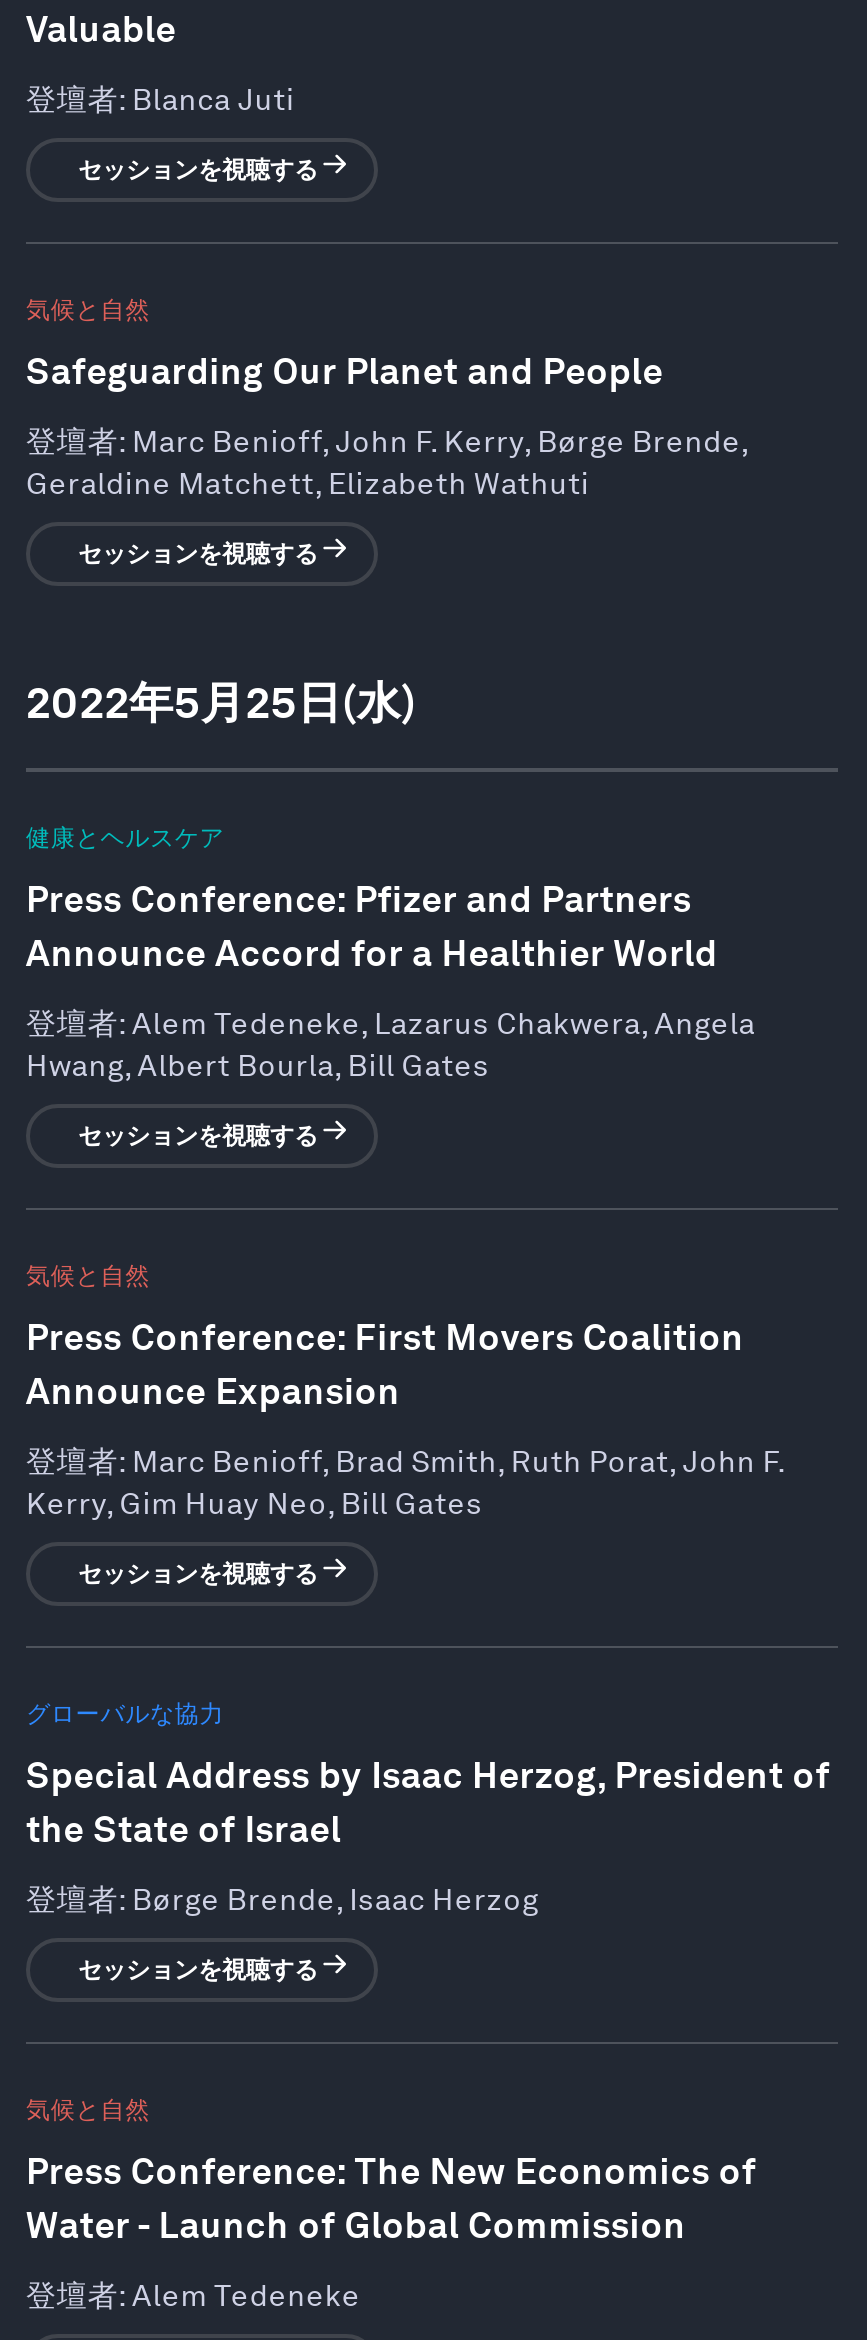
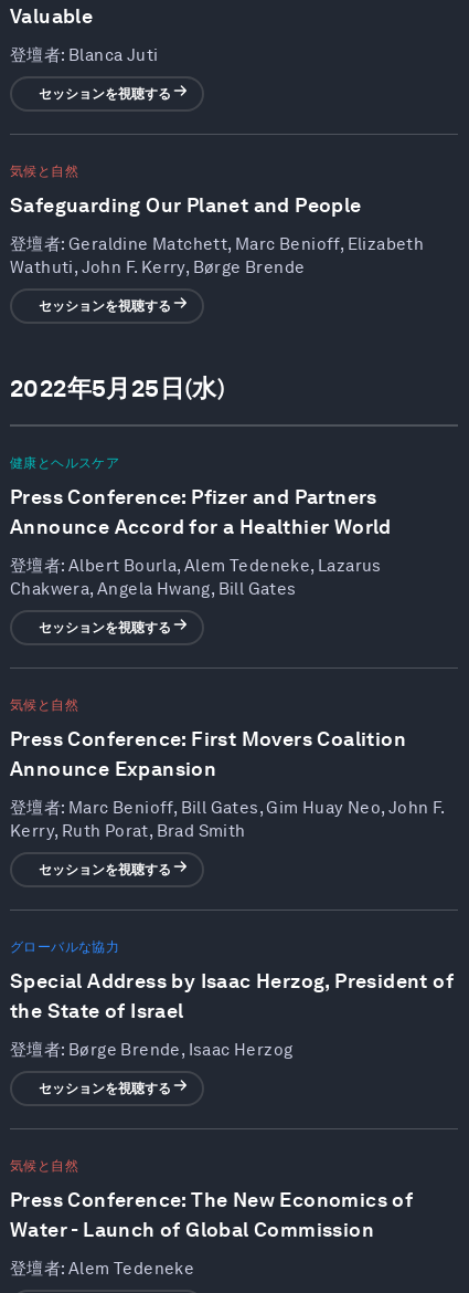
- 登壇者: Marc Benioff, John F. Kerry, Børge Brende,
- Geraldine Matchett, Elizabeth Wathuti
+ 登壇者: Geraldine Matchett, Marc Benioff, Elizabeth
+ Wathuti, John F. Kerry, Børge Brende

- 登壇者: Alem Tedeneke, Lazarus Chakwera, Angela
+ 登壇者: Albert Bourla, Alem Tedeneke, Lazarus

- Hwang, Albert Bourla, Bill Gates
+ Chakwera, Angela Hwang, Bill Gates

- 登壇者: Marc Benioff, Brad Smith, Ruth Porat, John F.
- Kerry, Gim Huay Neo, Bill Gates
+ 登壇者: Marc Benioff, Bill Gates, Gim Huay Neo, John F.
+ Kerry, Ruth Porat, Brad Smith
